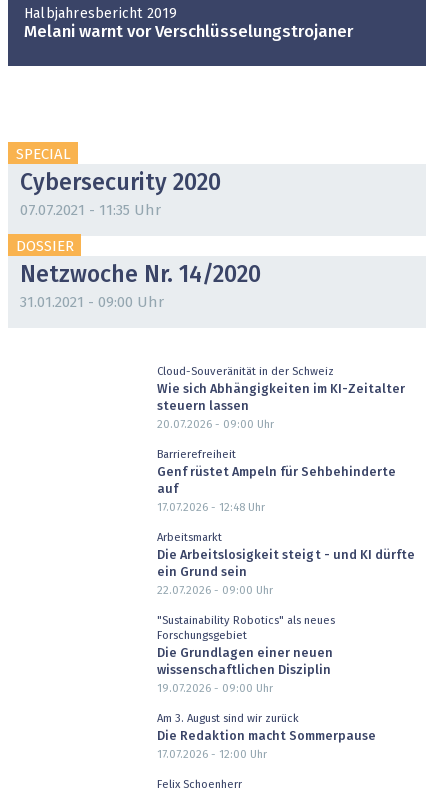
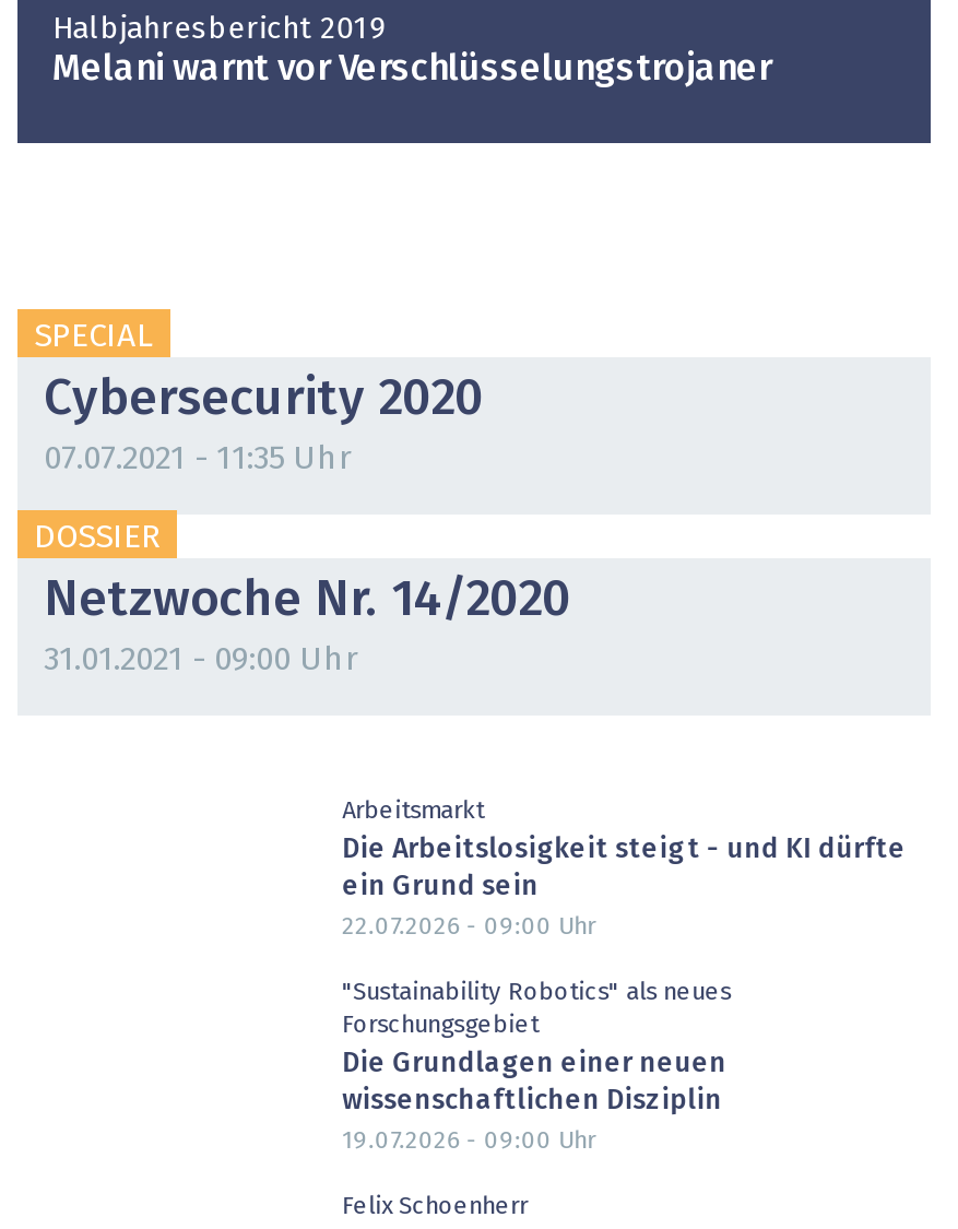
- Cloud-Souveränität in der Schweiz
- Wie sich Abhängigkeiten im KI-Zeitalter
- steuern lassen
- 20.07.2026 - 09:00 Uhr
- Barrierefreiheit
- Genf rüstet Ampeln für Sehbehinderte
- auf
- 17.07.2026 - 12:48 Uhr

- Am 3. August sind wir zurück
- Die Redaktion macht Sommerpause
- 17.07.2026 - 12:00 Uhr
